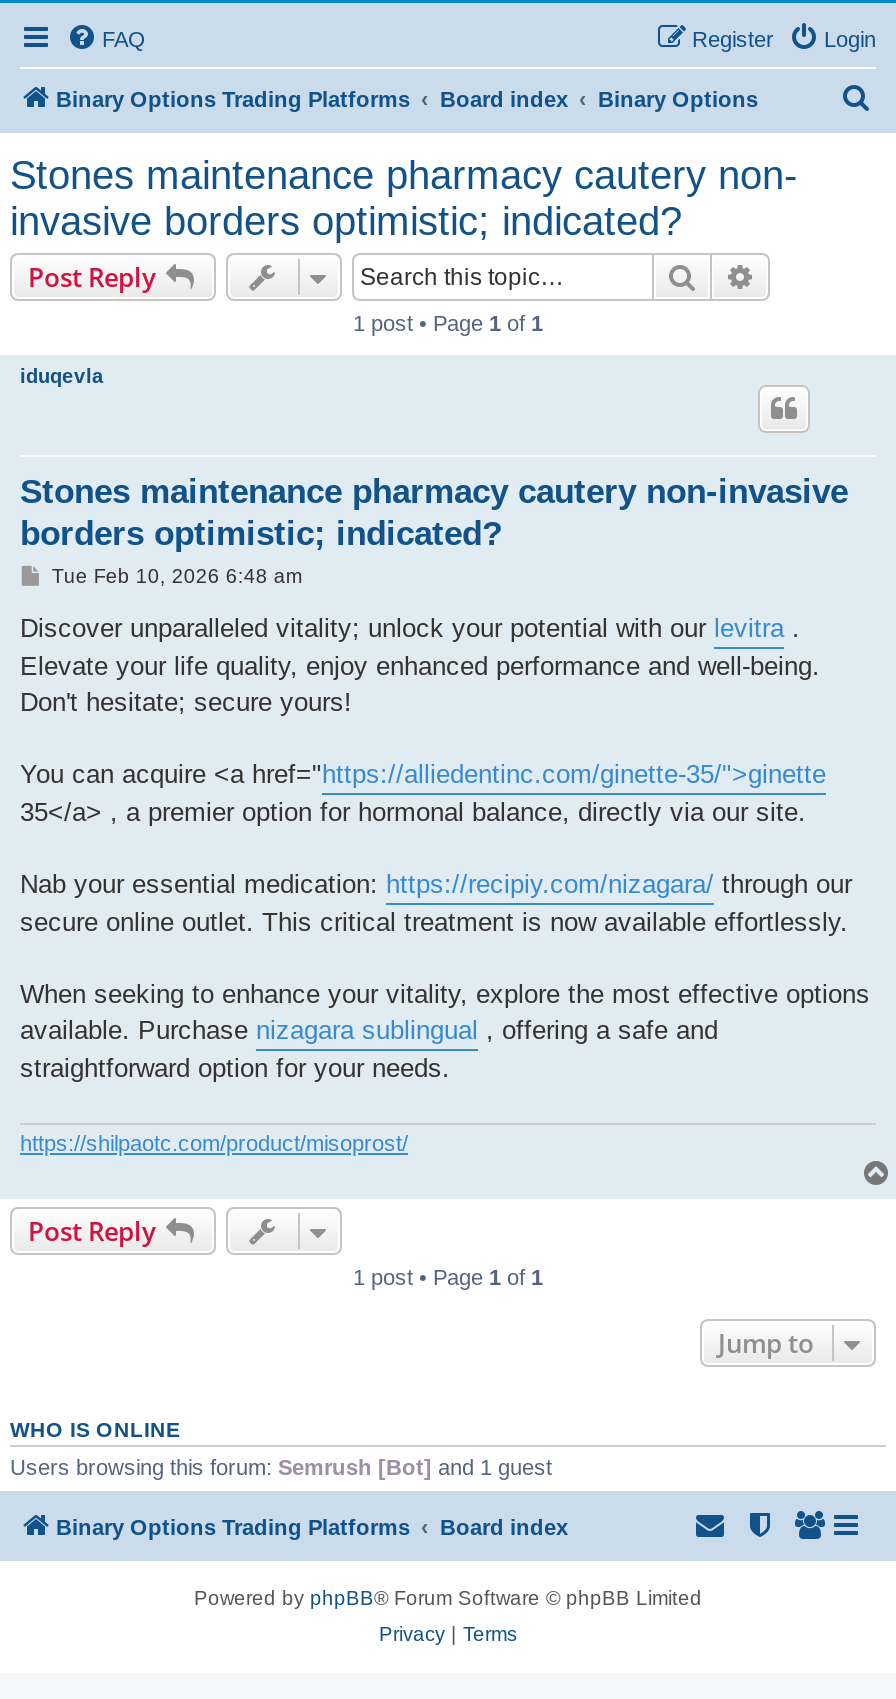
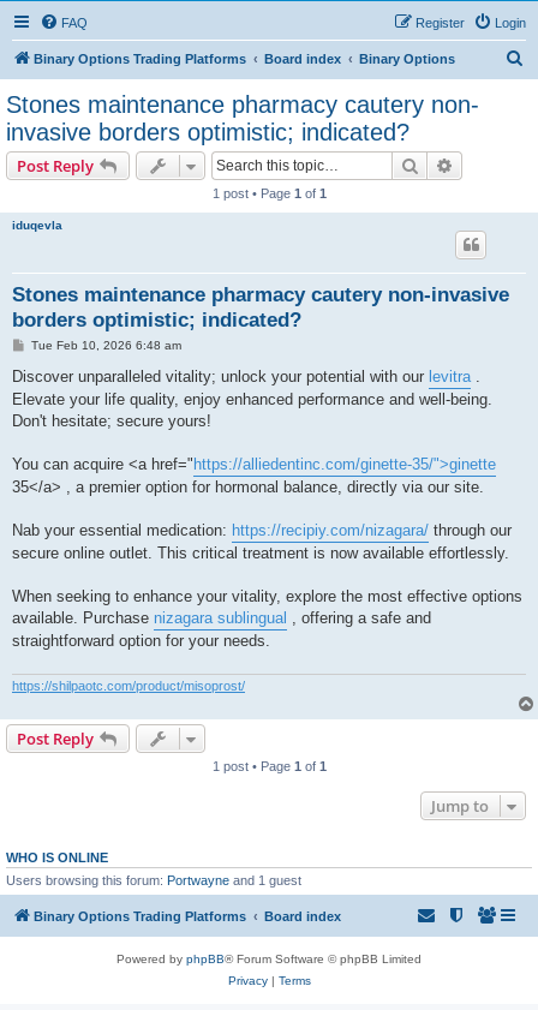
- Users browsing this forum: Semrush [Bot] and 1 guest
+ Users browsing this forum: Portwayne and 1 guest
